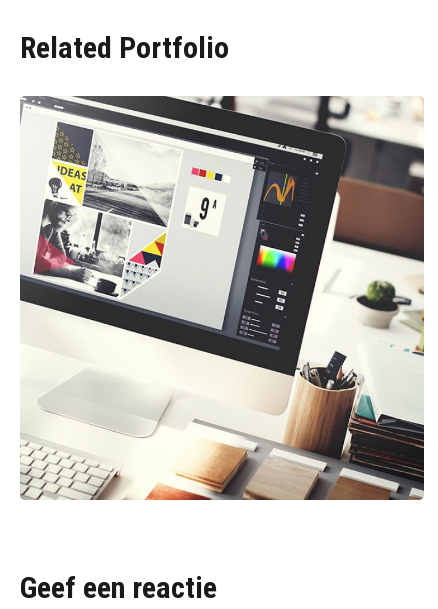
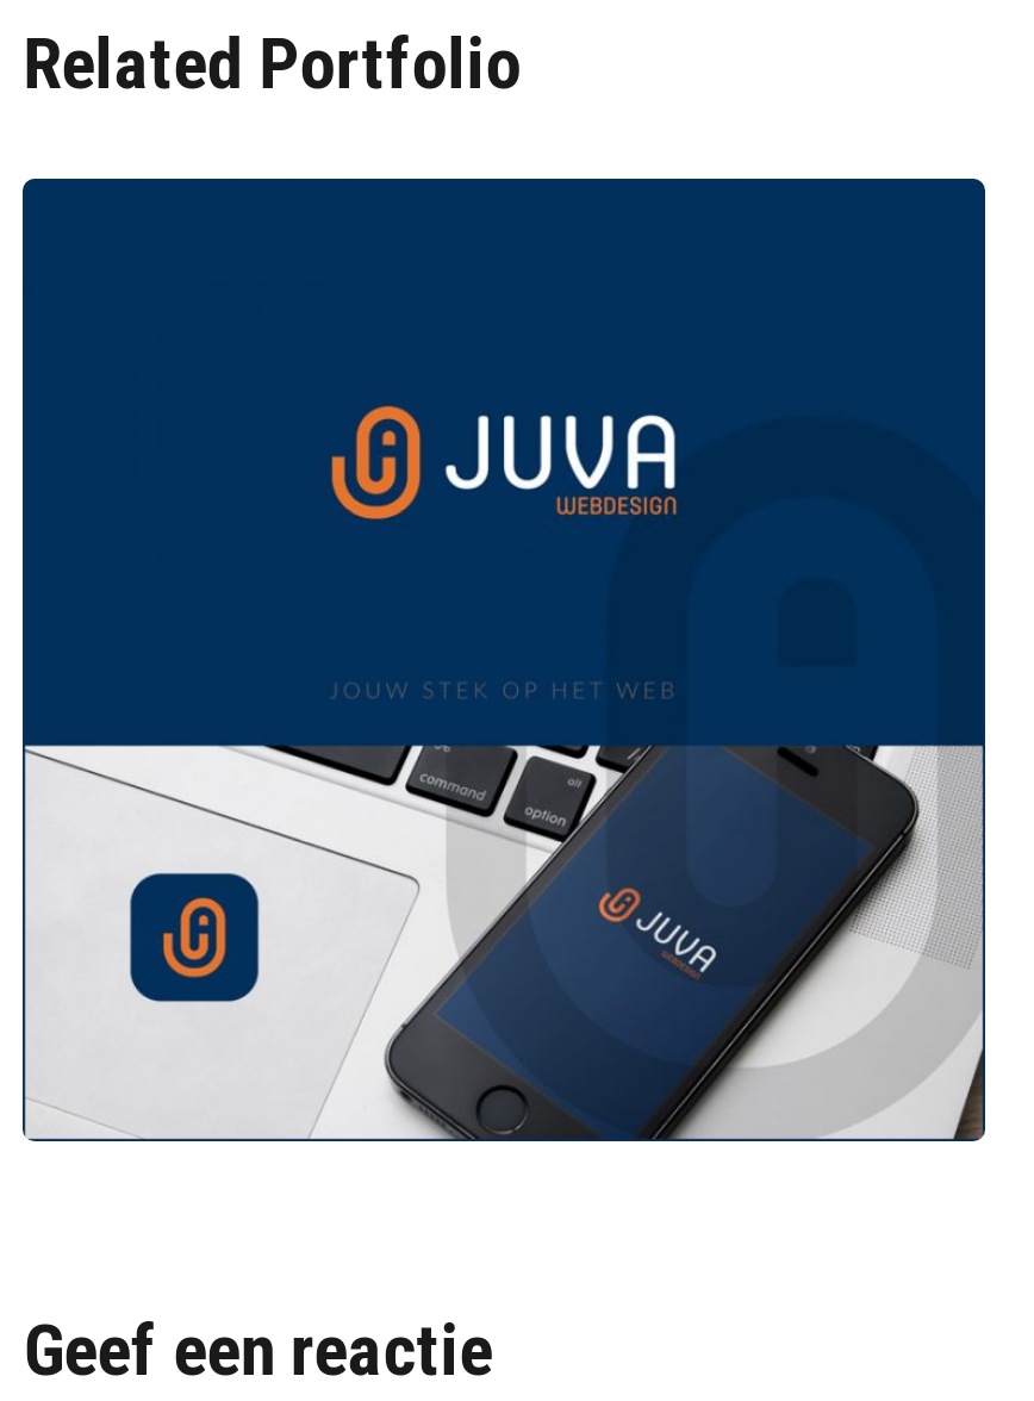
- [image]
+ [image]
